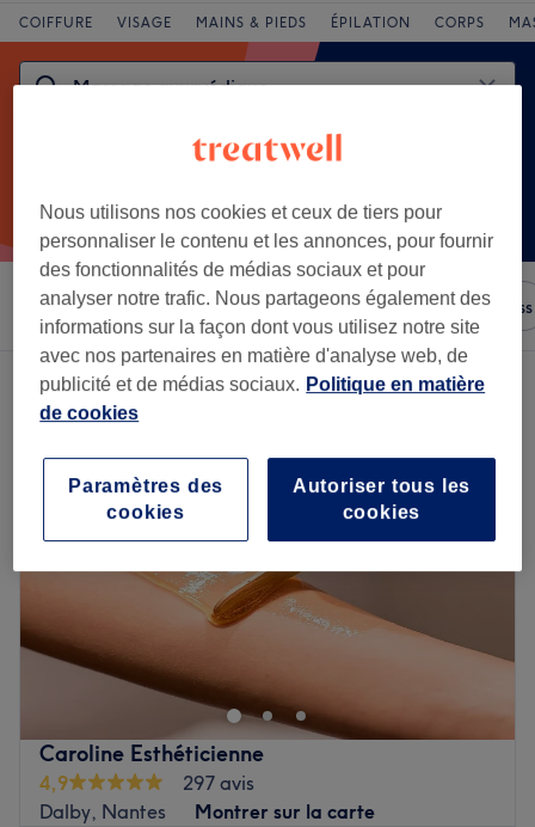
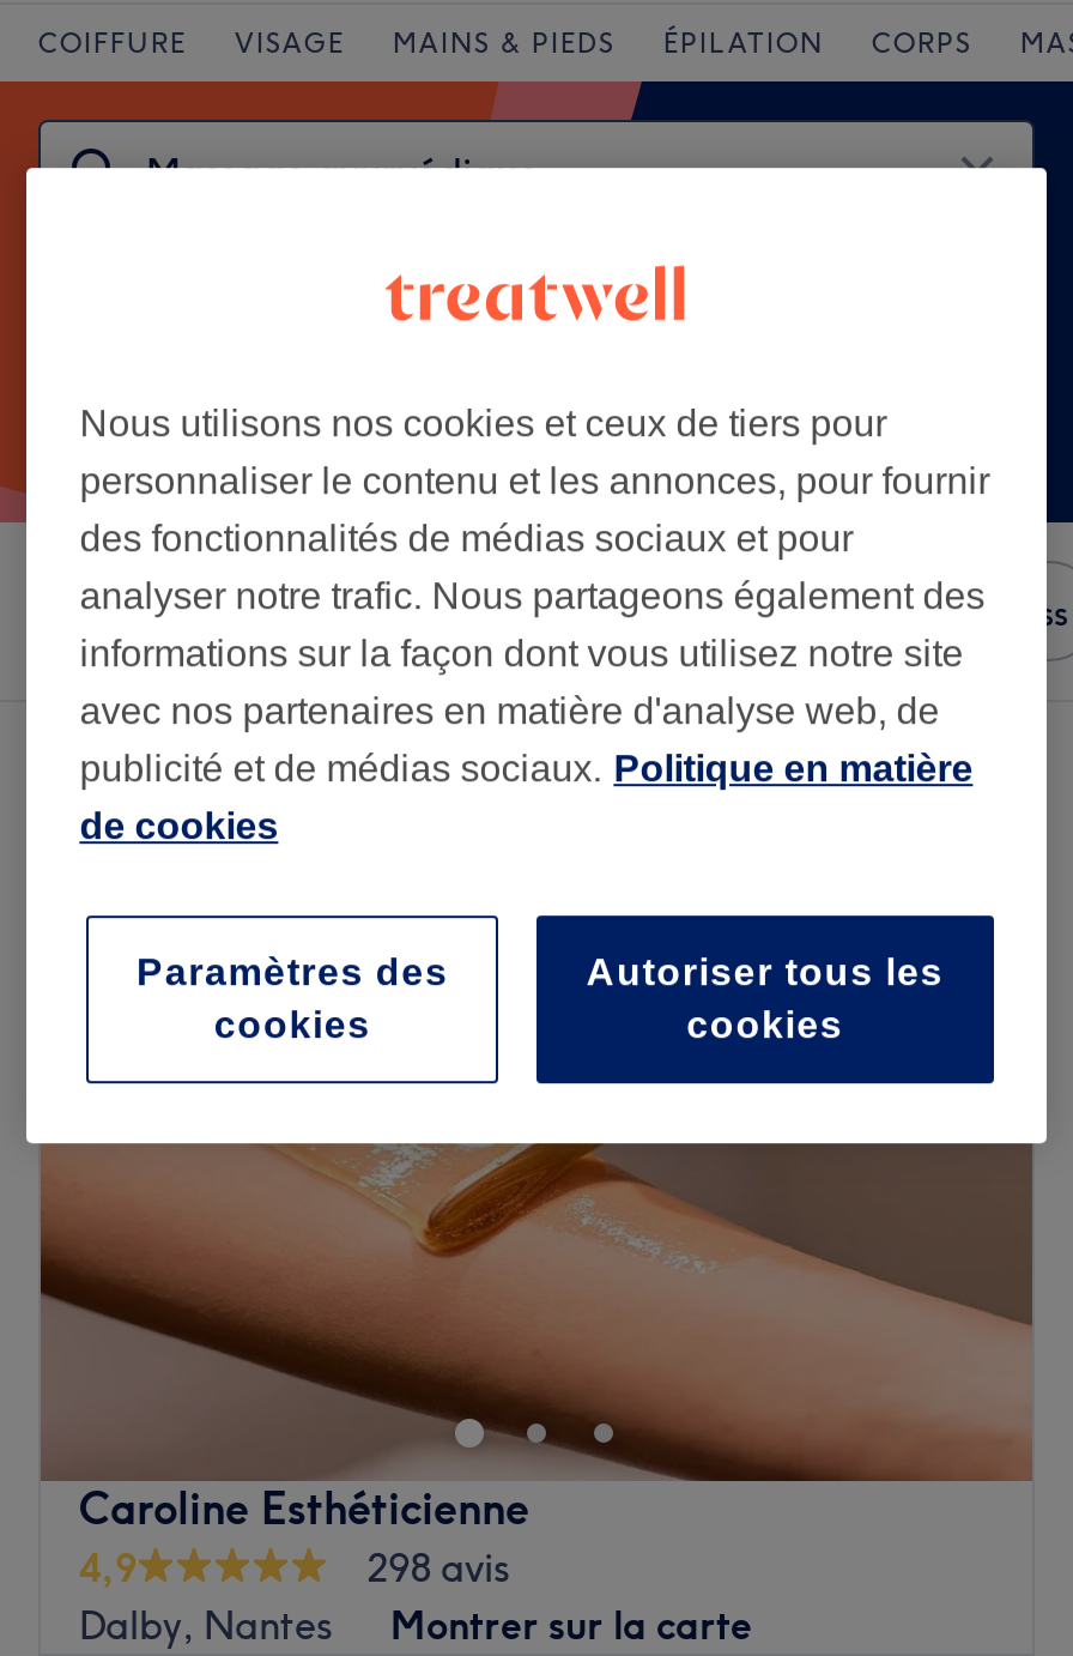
- 297 avis
+ 298 avis
